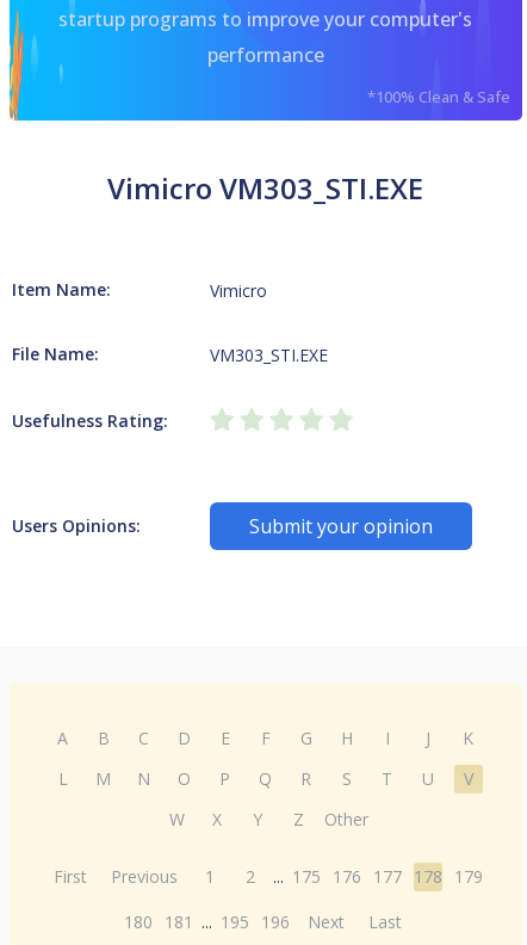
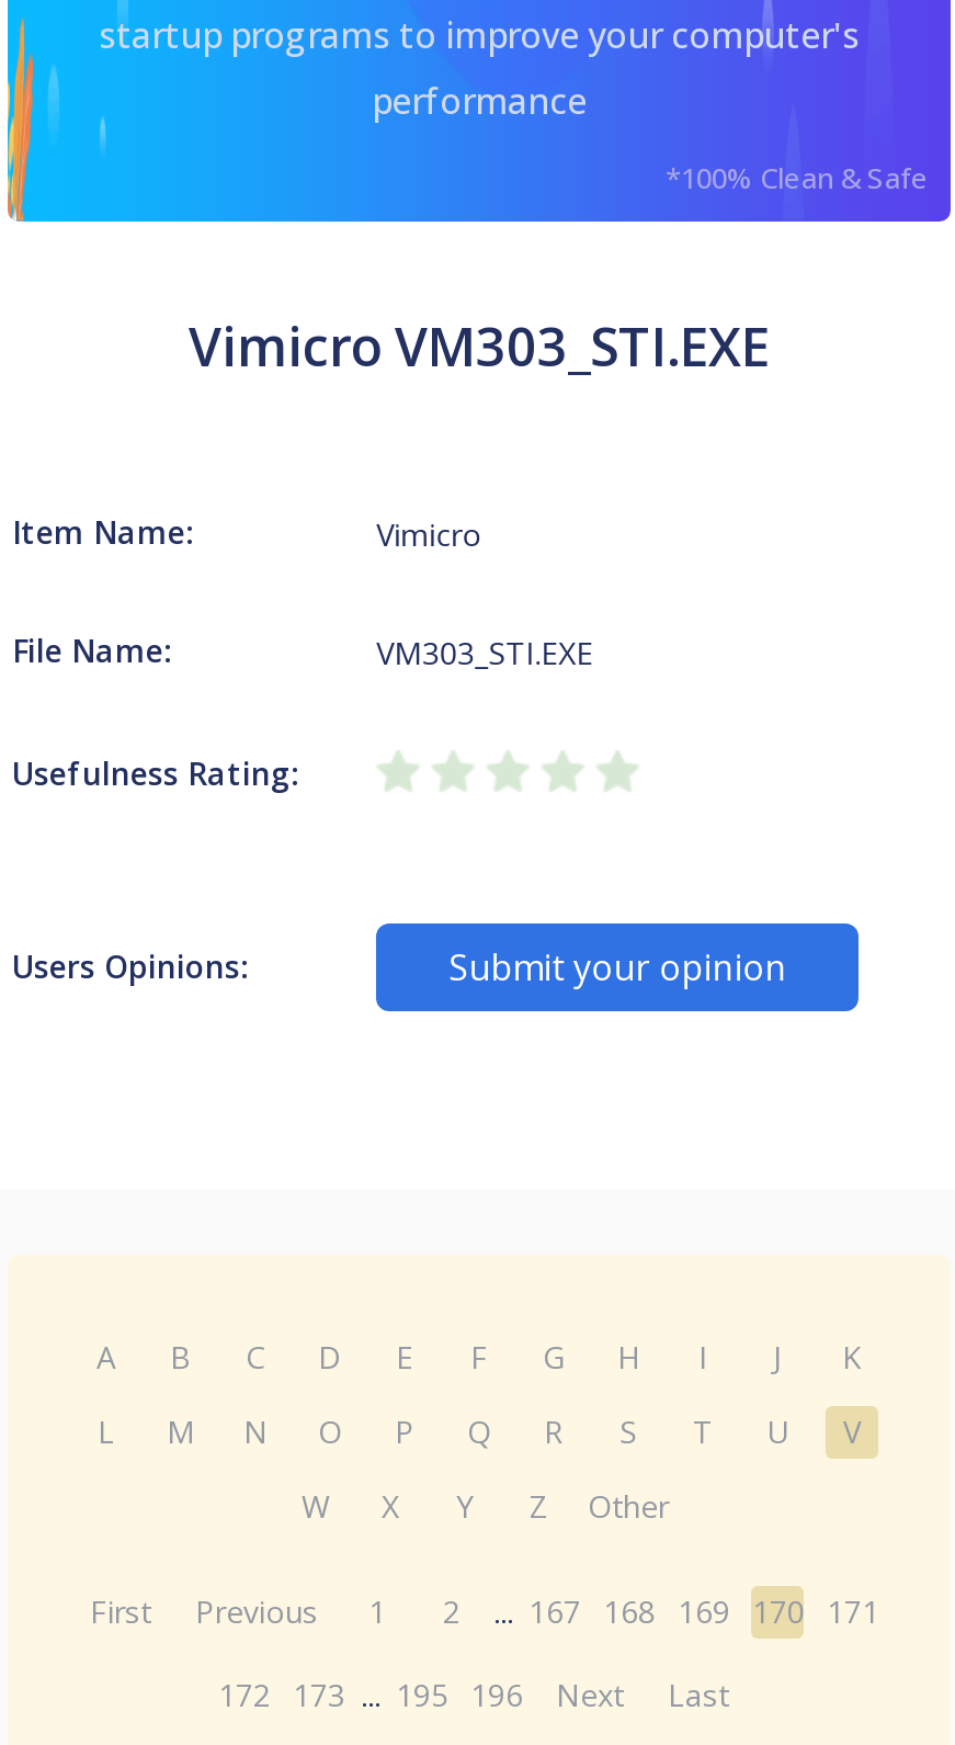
- First Previous 1 2 ... 175 176 177 178 179
+ First Previous 1 2 ... 167 168 169 170 171

- 180 181 ... 195 196 Next Last
+ 172 173 ... 195 196 Next Last
